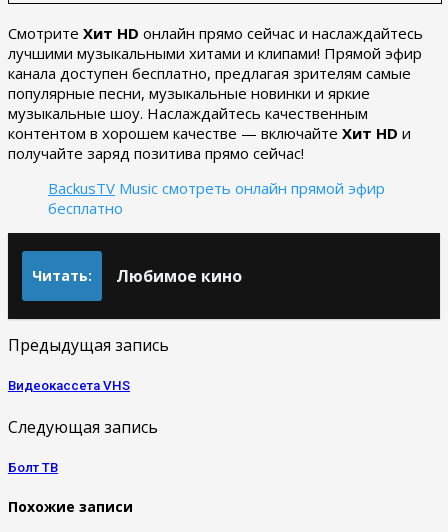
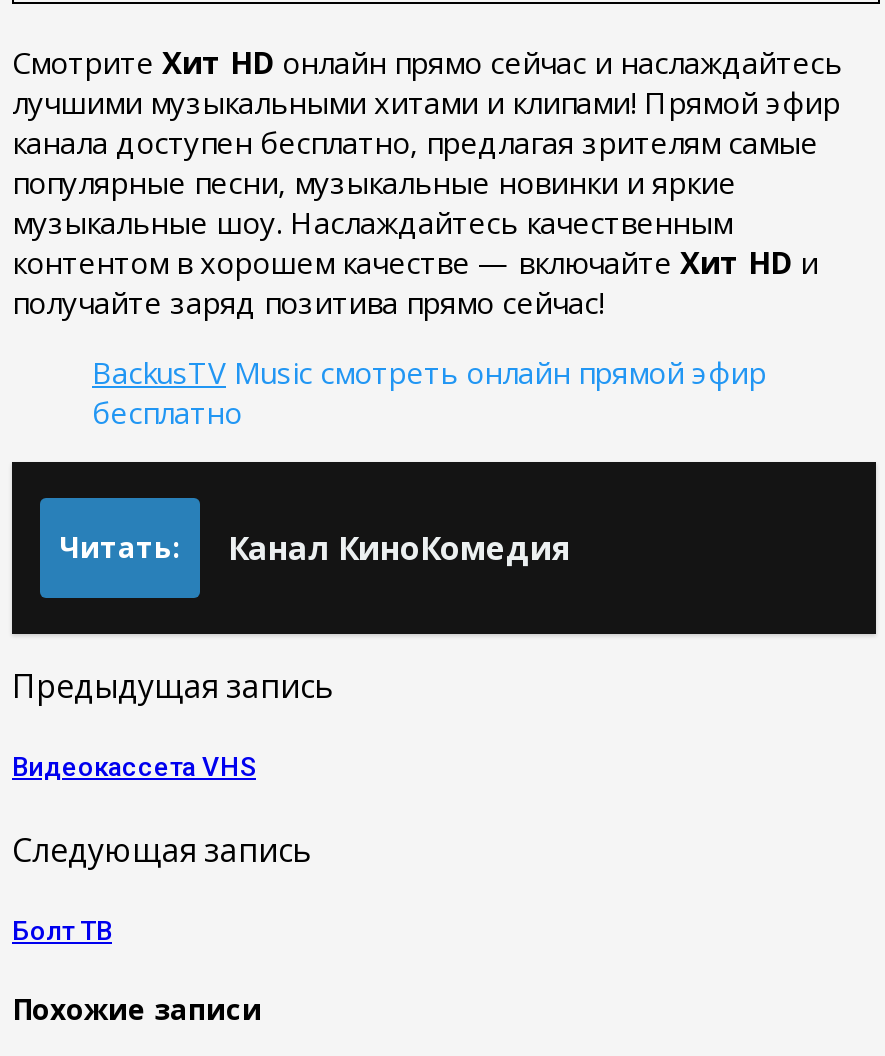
- Любимое кино
+ Канал КиноКомедия
